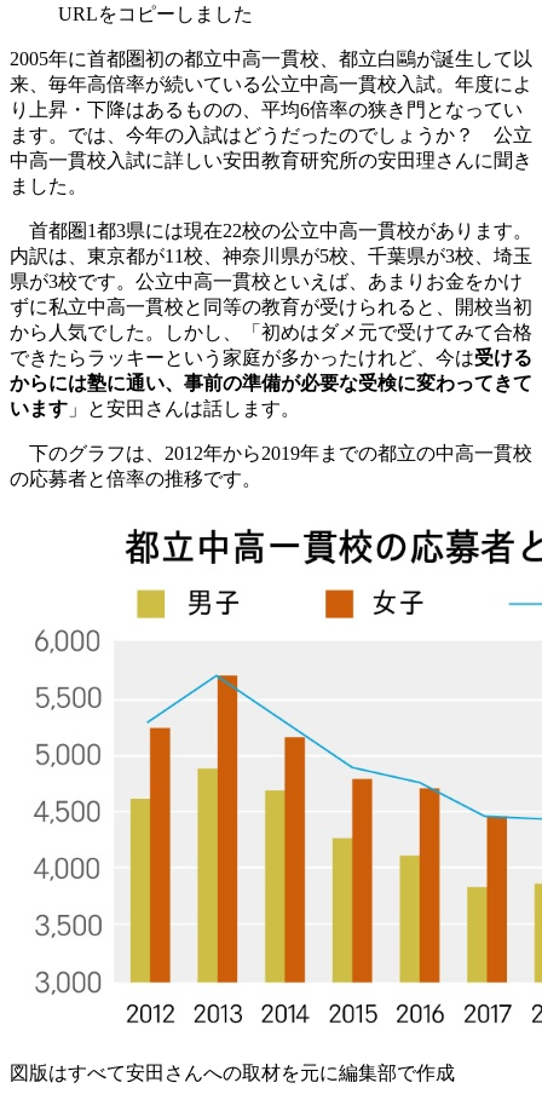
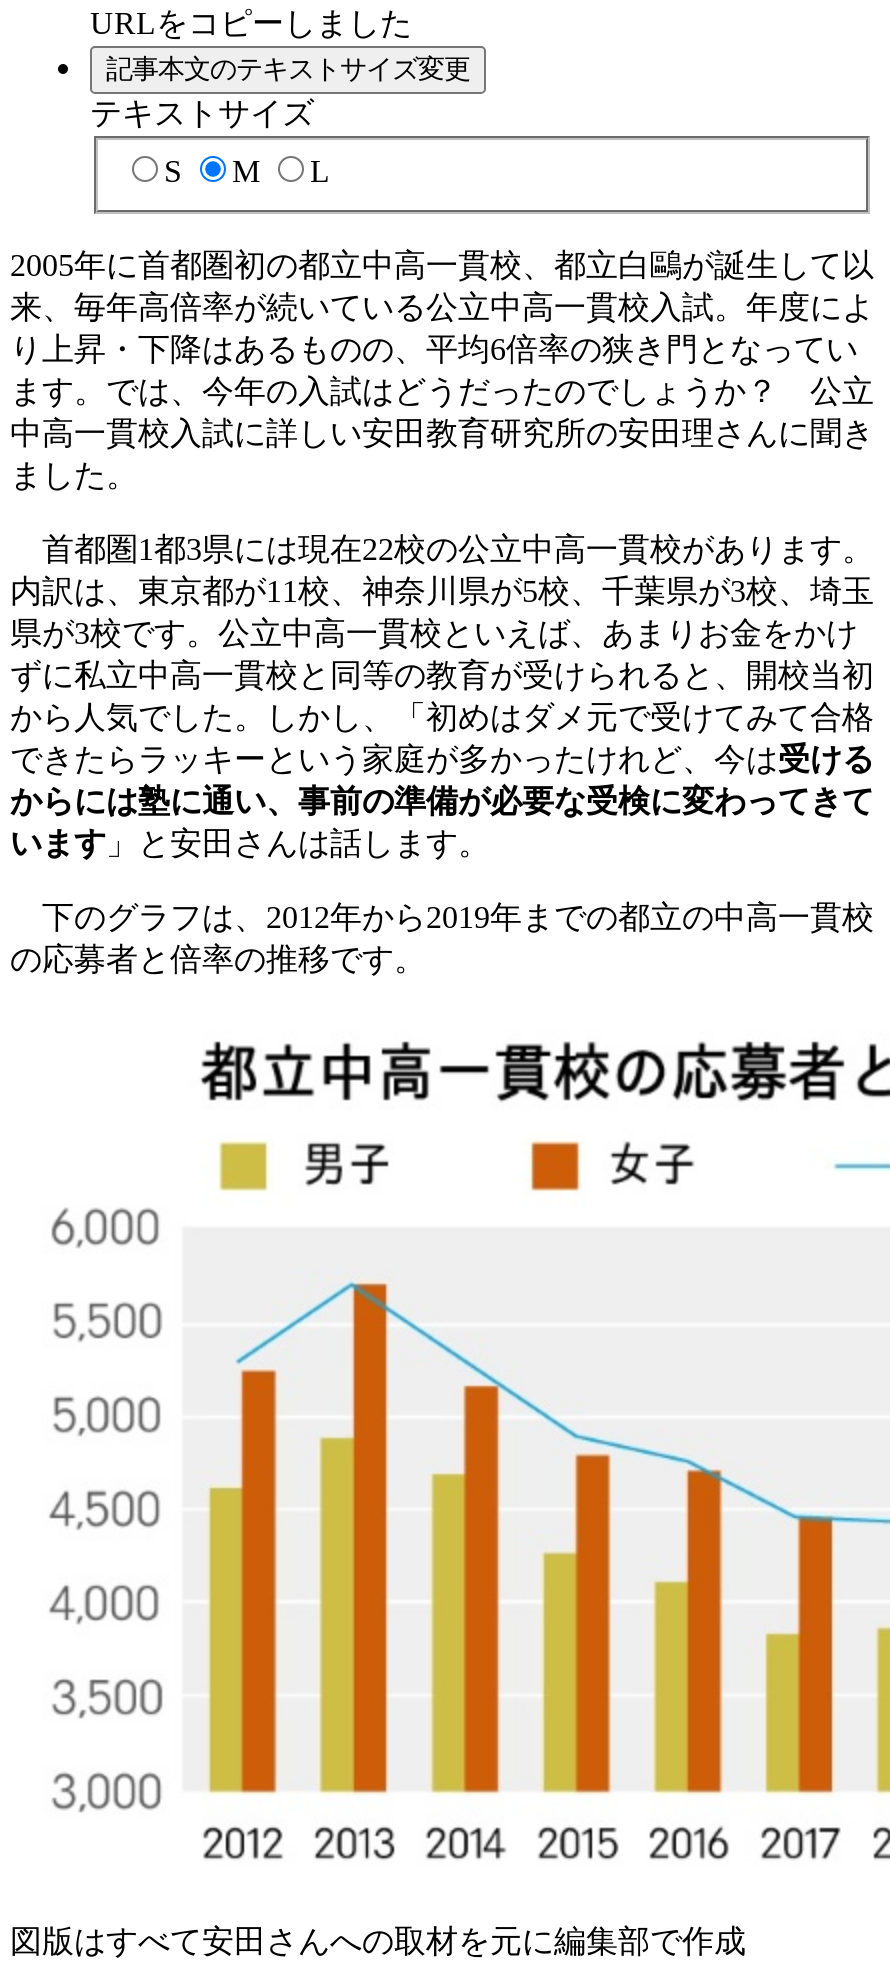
+ 記事本文のテキストサイズ変更
+ テキストサイズ
+ S
+ M
+ L
